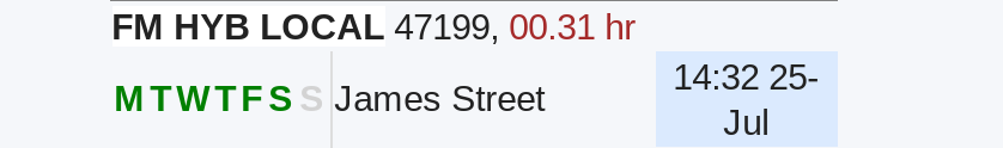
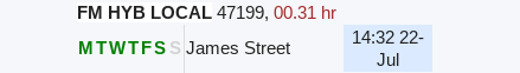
- 14:32 25-
+ 14:32 22-
